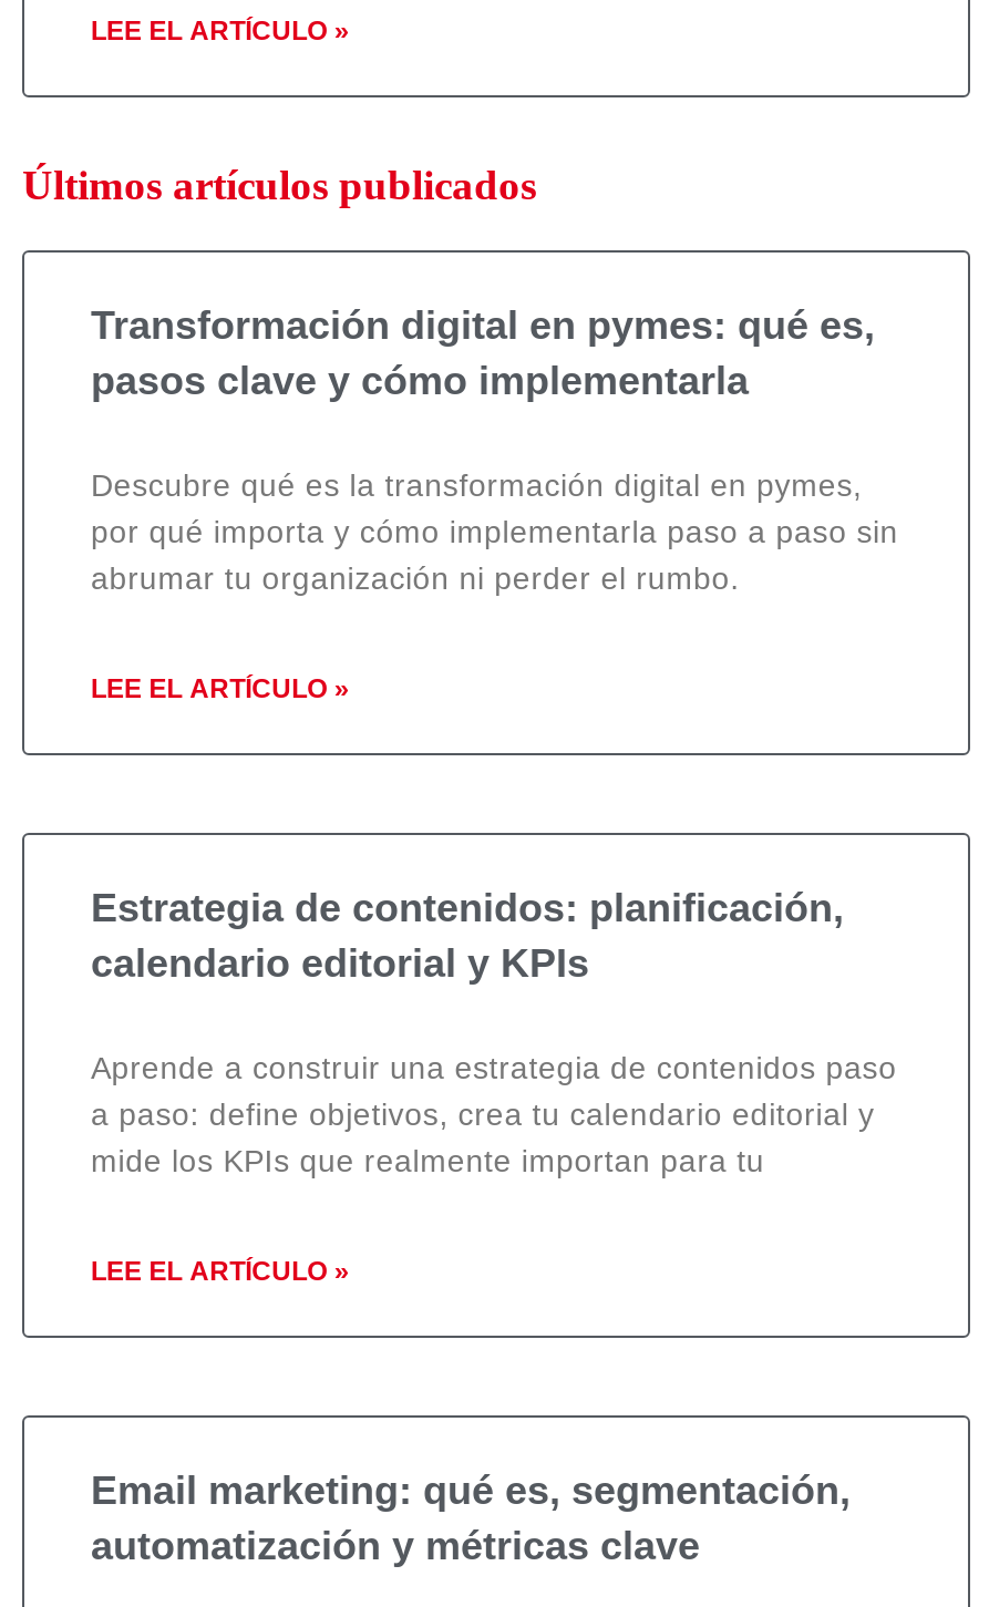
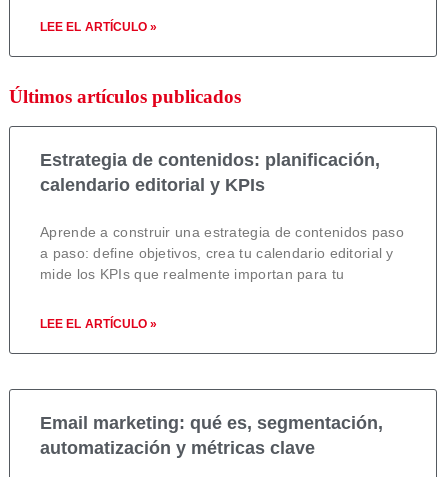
- Transformación digital en pymes: qué es,
- pasos clave y cómo implementarla
- Descubre qué es la transformación digital en pymes,
- por qué importa y cómo implementarla paso a paso sin
- abrumar tu organización ni perder el rumbo.
- LEE EL ARTÍCULO »
